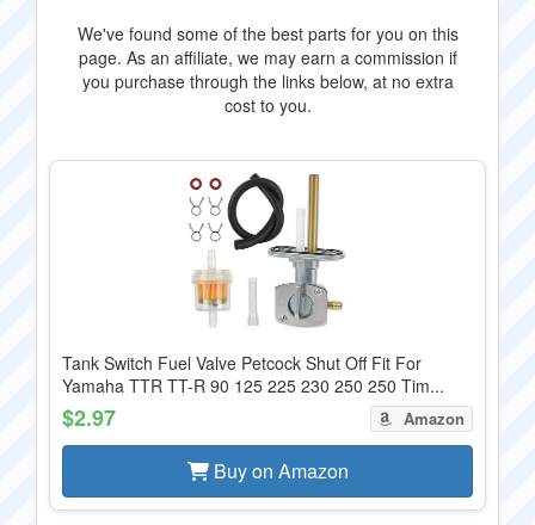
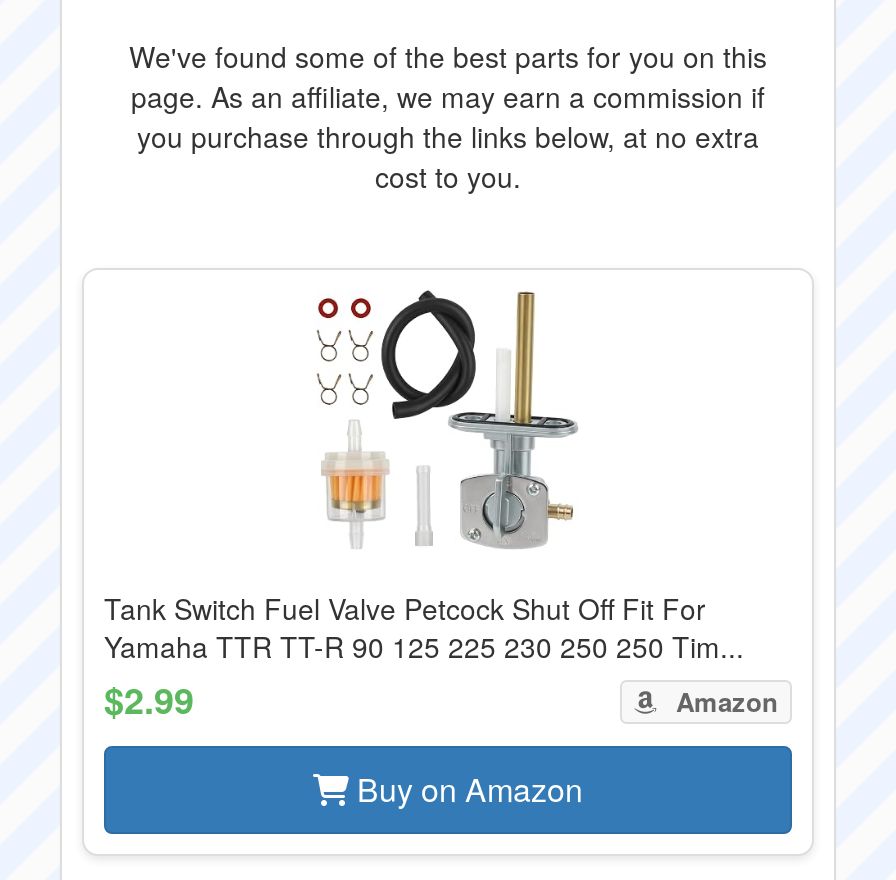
- $2.97
+ $2.99
